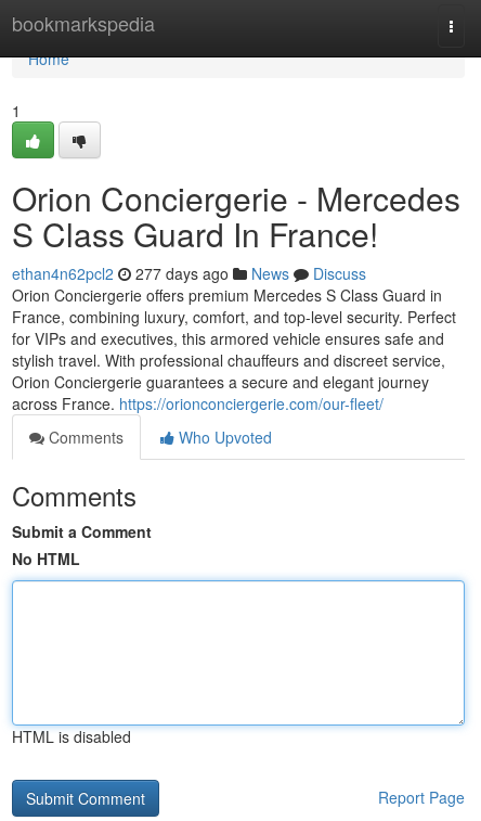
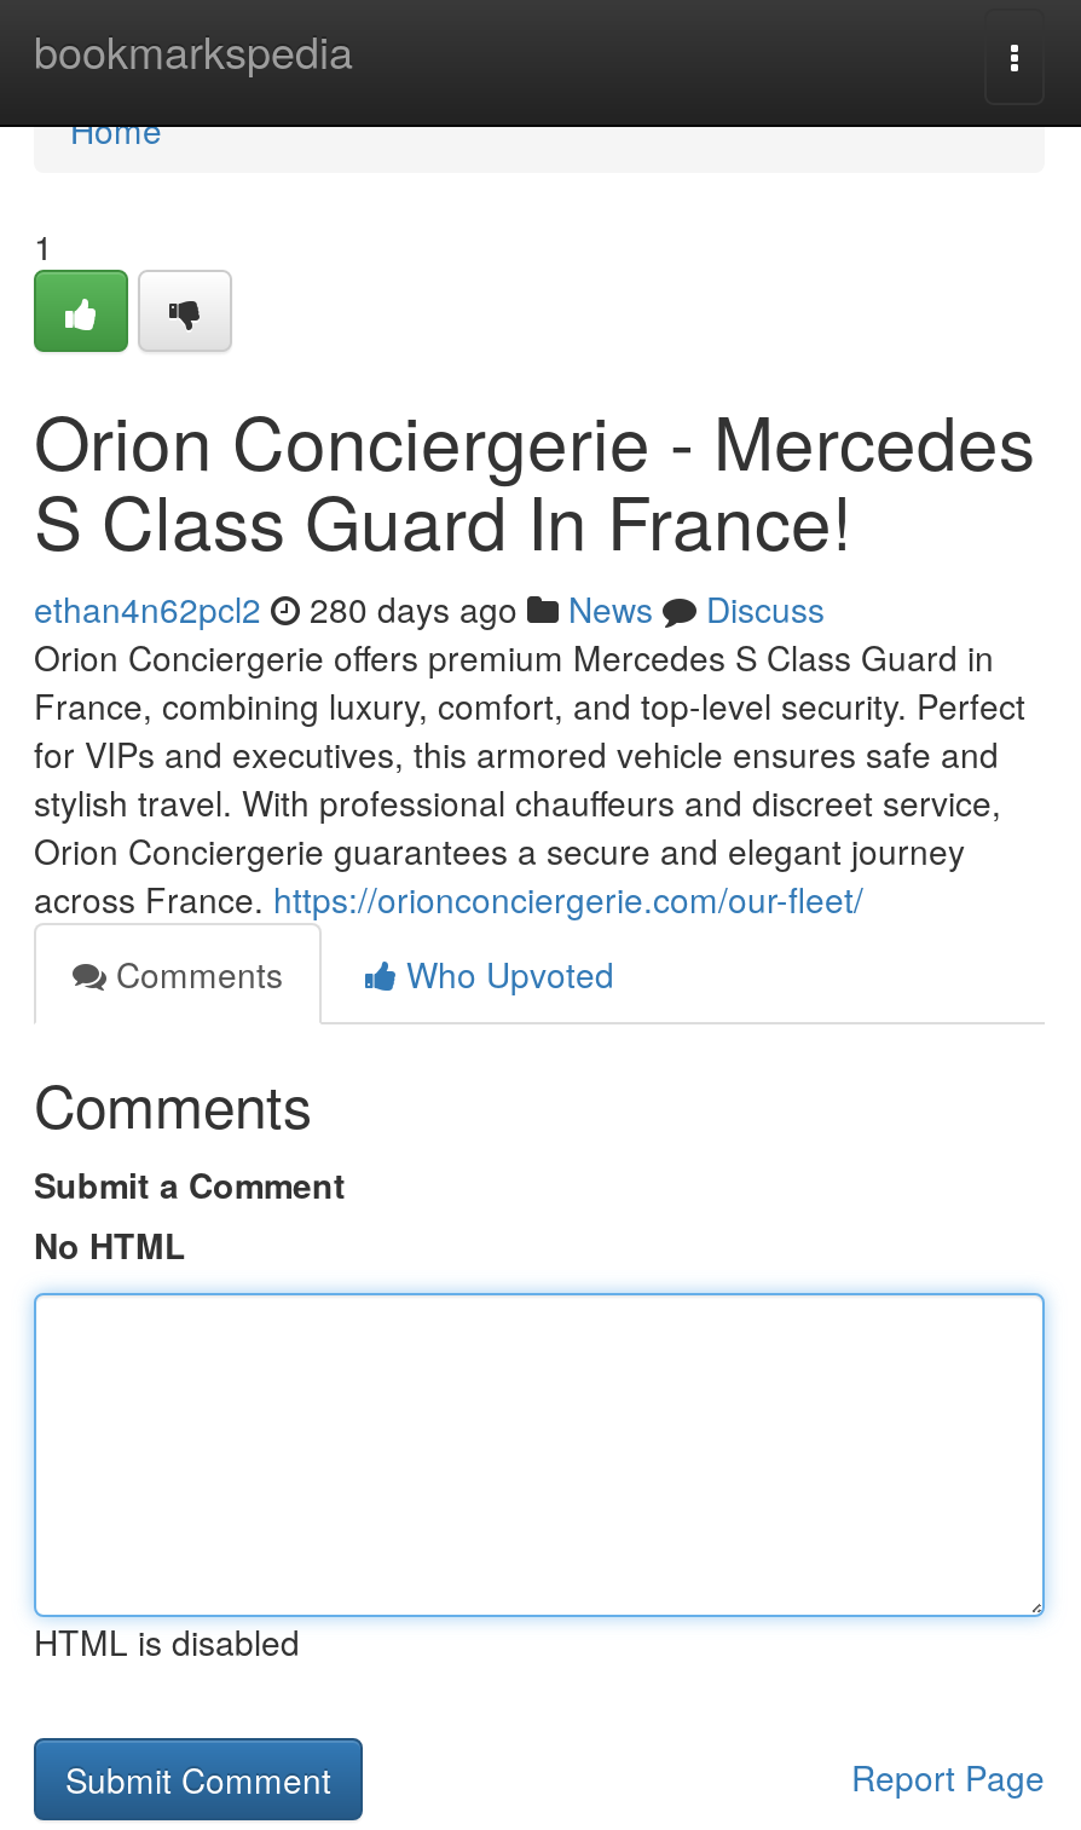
- ethan4n62pcl2 277 days ago News Discuss
+ ethan4n62pcl2 280 days ago News Discuss
